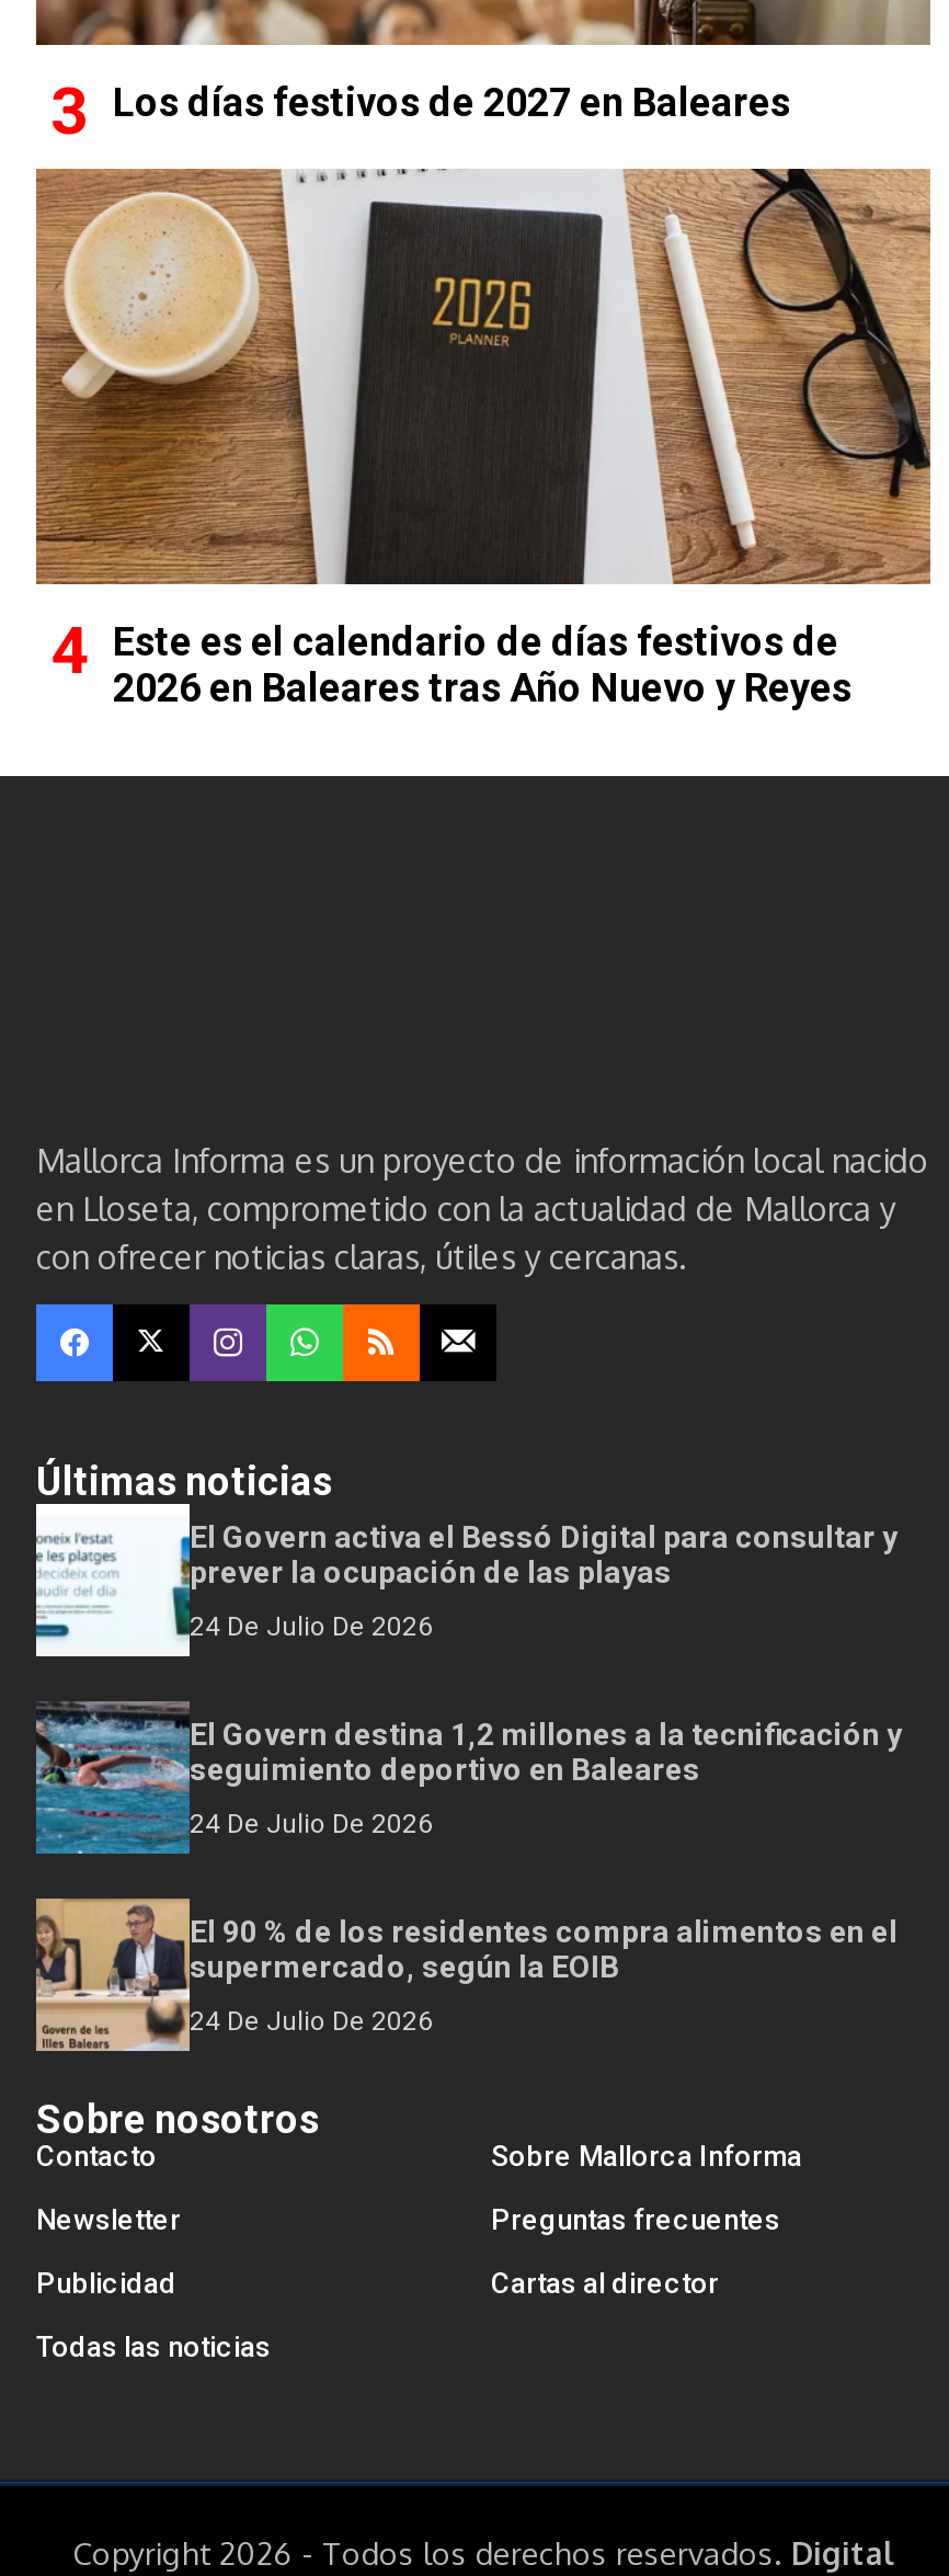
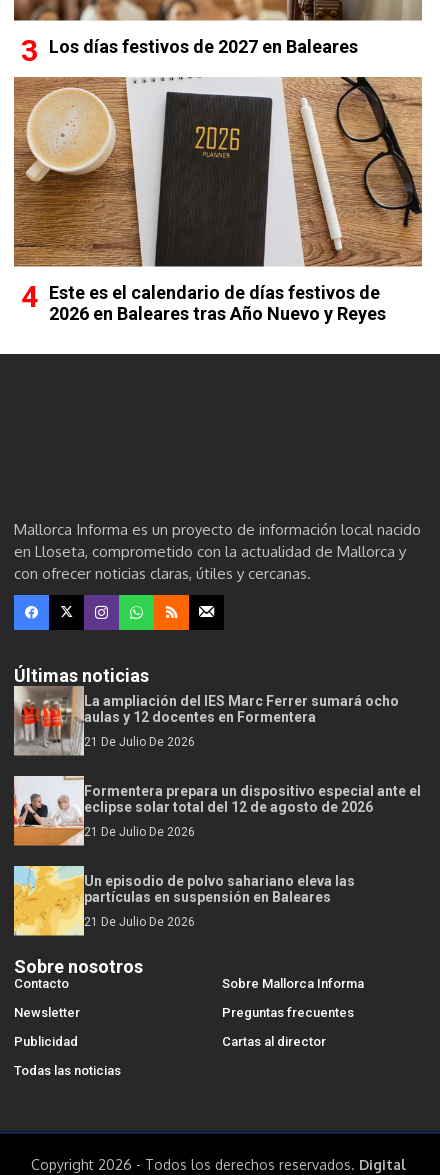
- [image]
- El Govern activa el Bessó Digital para consultar y
- prever la ocupación de las playas
+ [image]
+ La ampliación del IES Marc Ferrer sumará ocho
+ aulas y 12 docentes en Formentera

- 24 De Julio De 2026
+ 21 De Julio De 2026

- [image]
- El Govern destina 1,2 millones a la tecnificación y
- seguimiento deportivo en Baleares
+ [image]
+ Formentera prepara un dispositivo especial ante el
+ eclipse solar total del 12 de agosto de 2026

- 24 De Julio De 2026
+ 21 De Julio De 2026

- [image]
- El 90 % de los residentes compra alimentos en el
- supermercado, según la EOIB
+ [image]
+ Un episodio de polvo sahariano eleva las
+ partículas en suspensión en Baleares

- 24 De Julio De 2026
+ 21 De Julio De 2026
